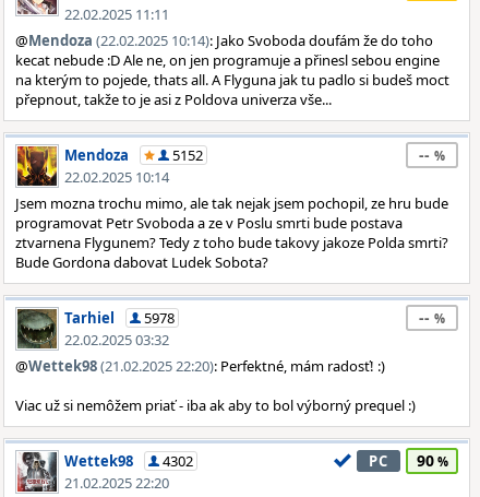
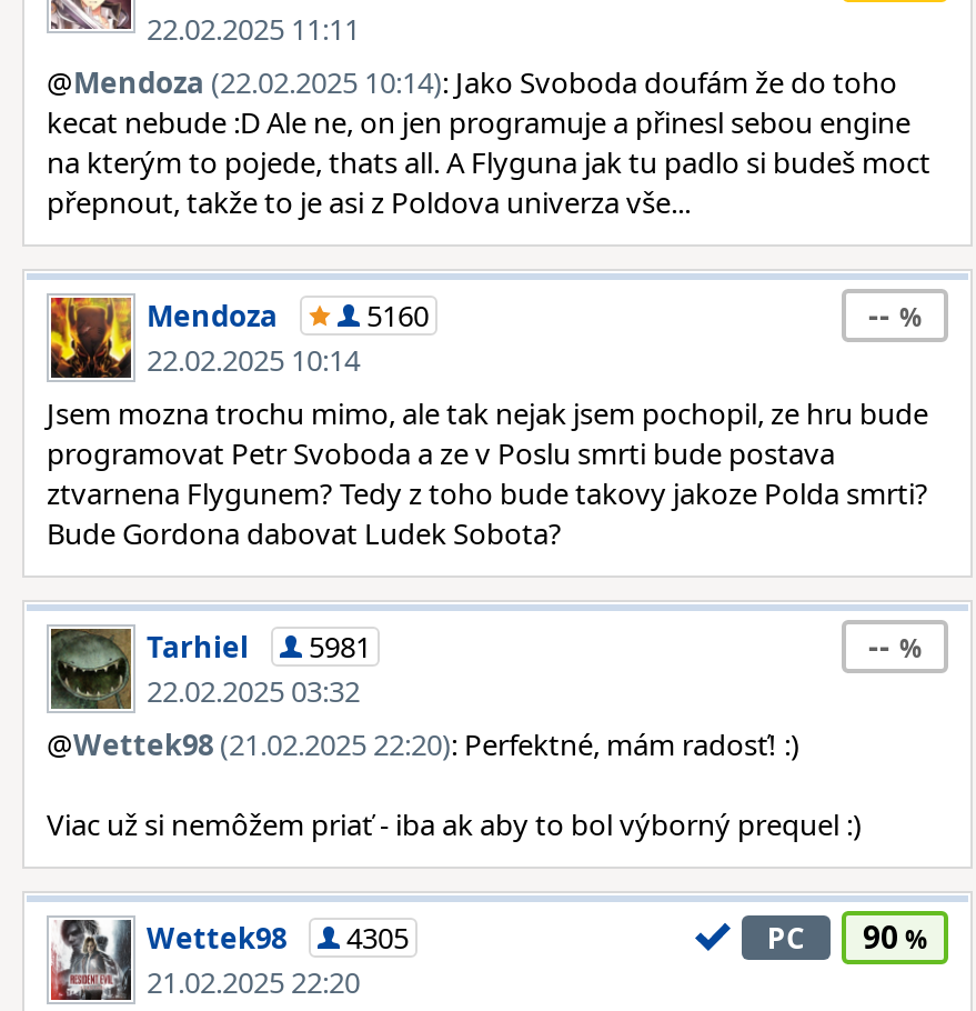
- 5152
+ 5160

- Tarhiel 5978
+ Tarhiel 5981

- Wettek98 4302
+ Wettek98 4305
